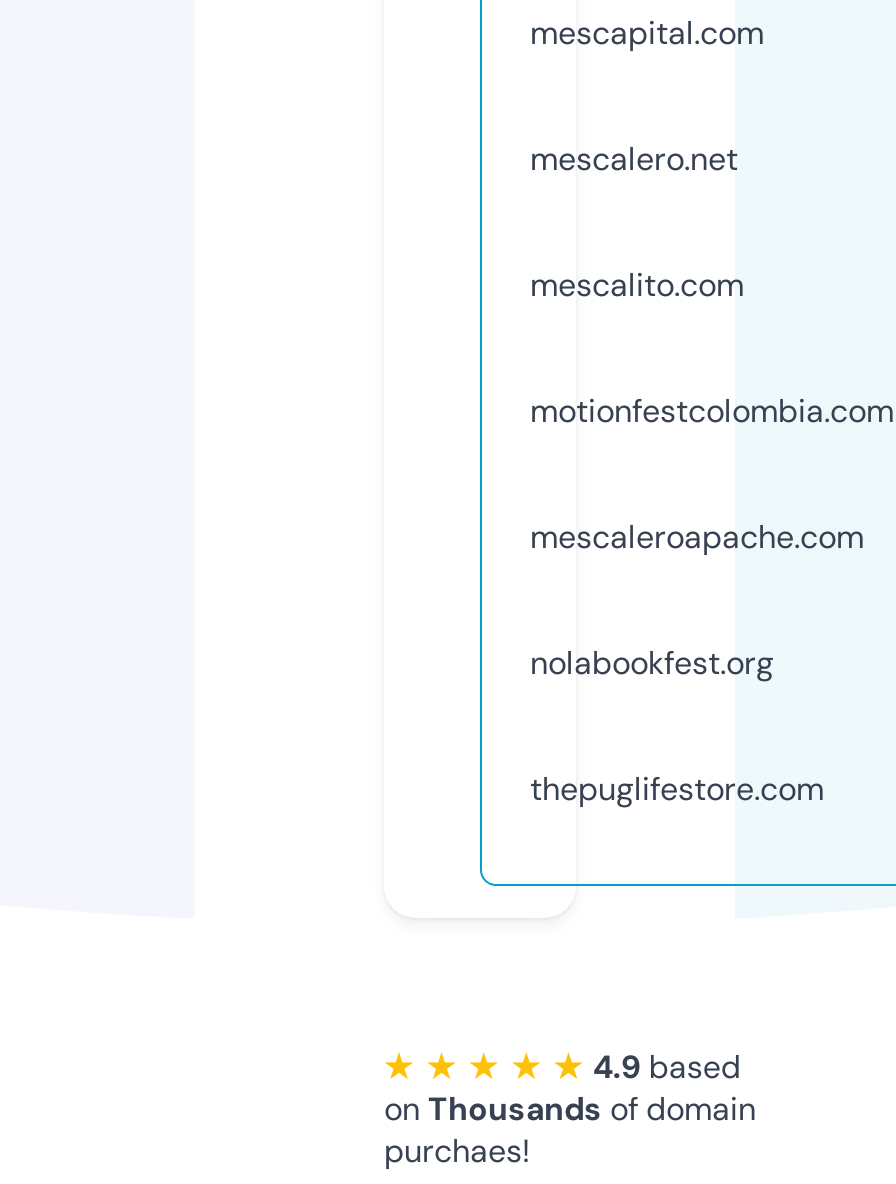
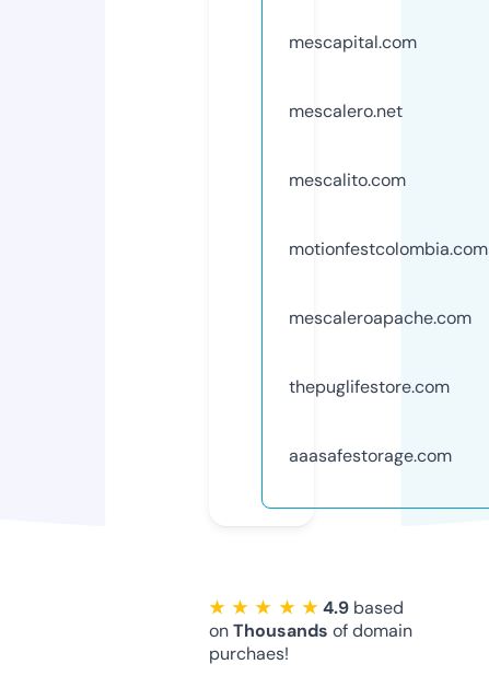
- nolabookfest.org

moved up: thepuglifestore.com

+ aaasafestorage.com
